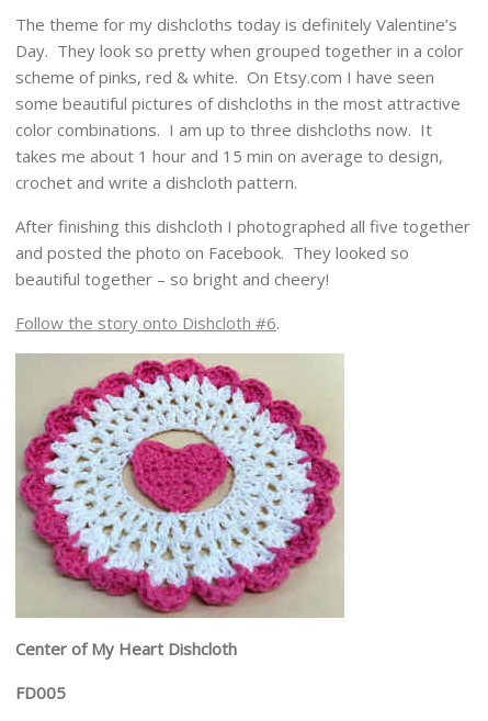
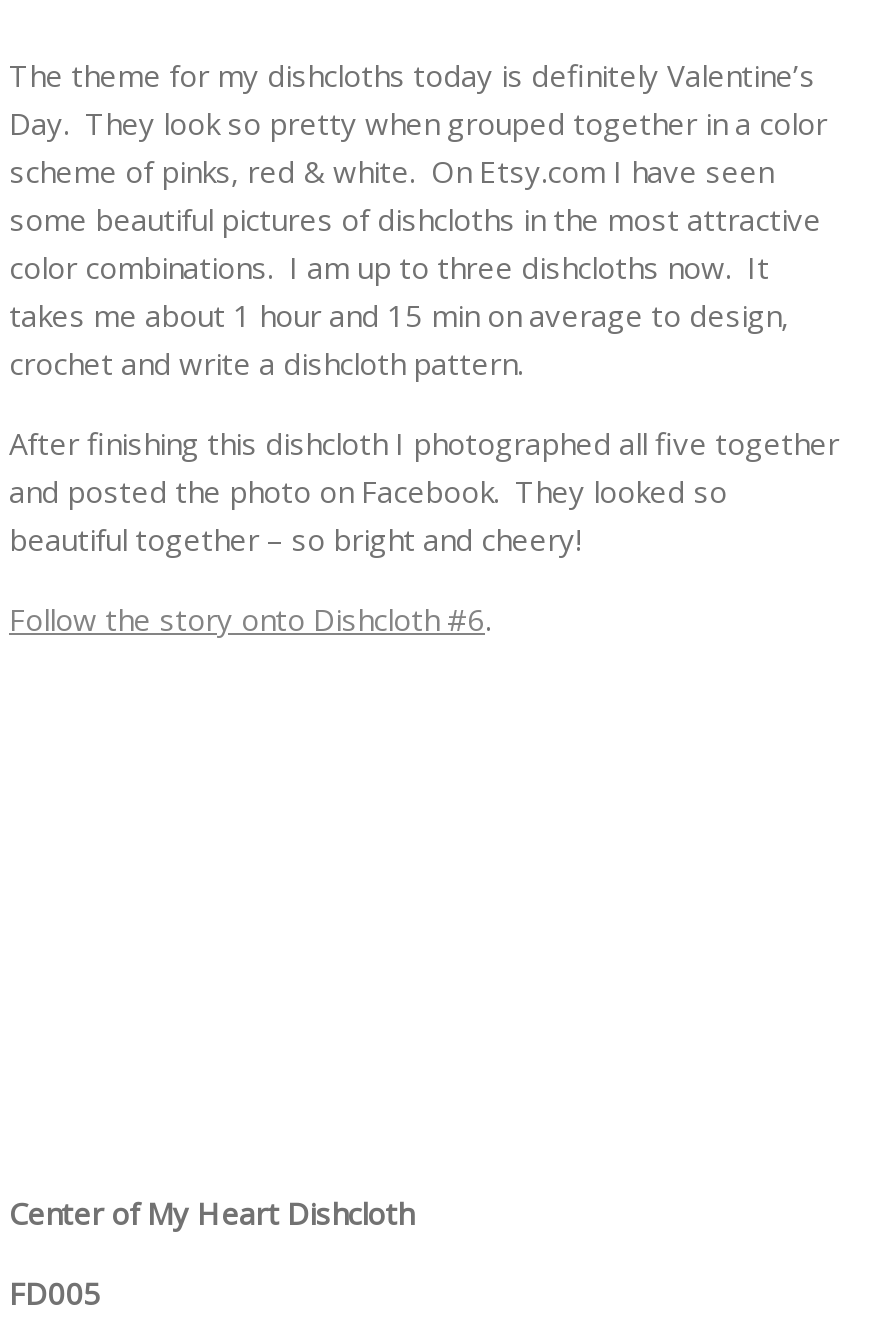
- [image]
